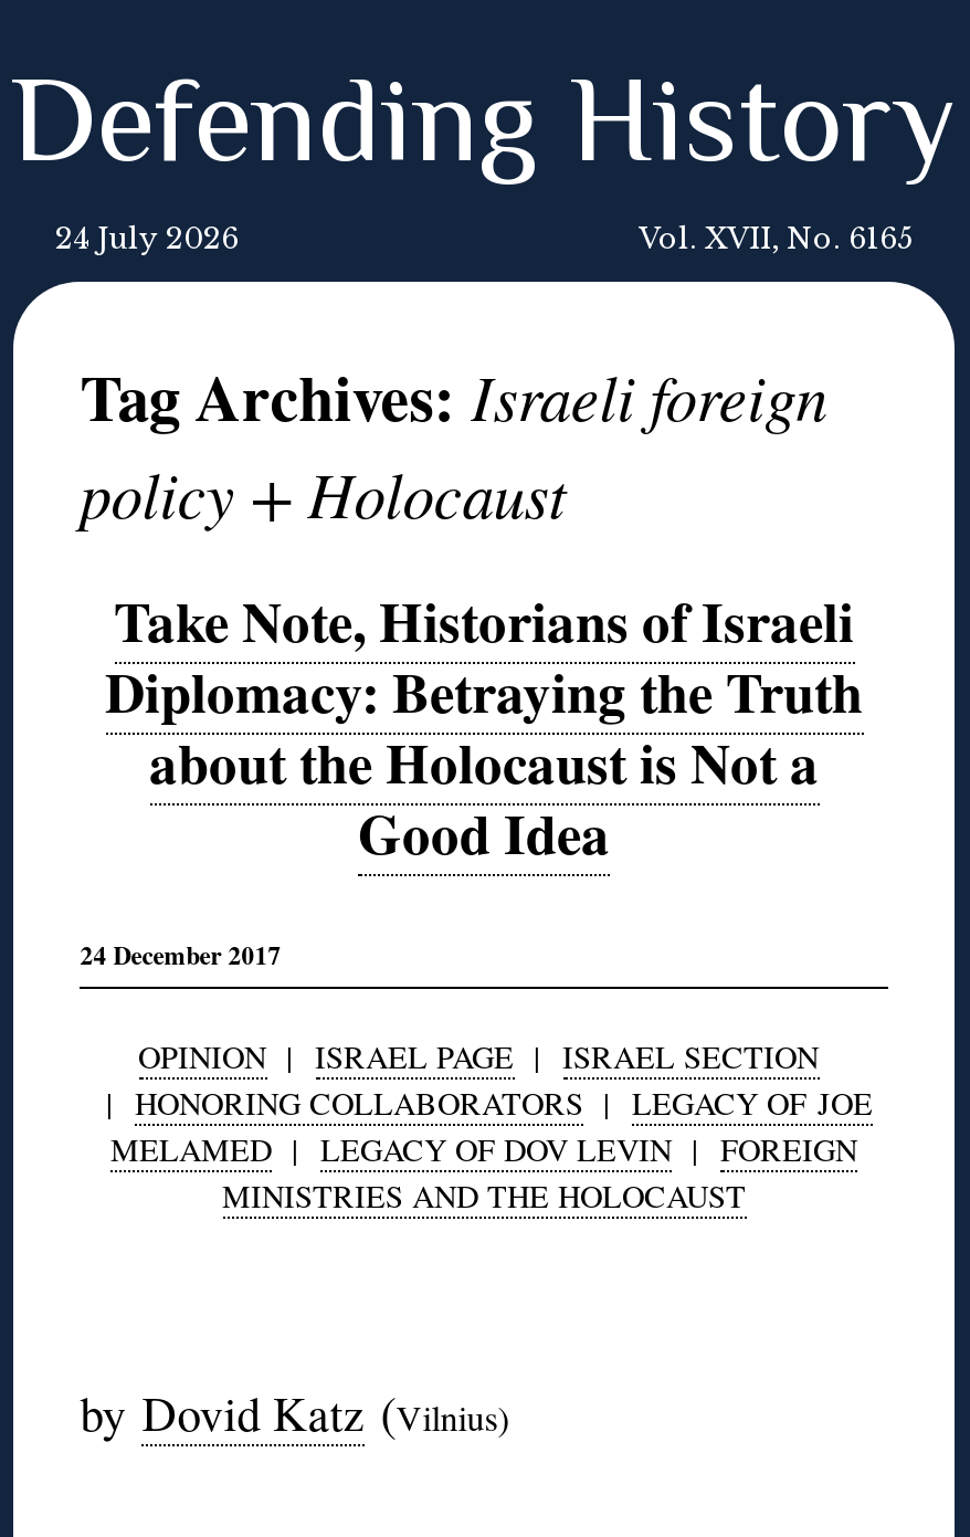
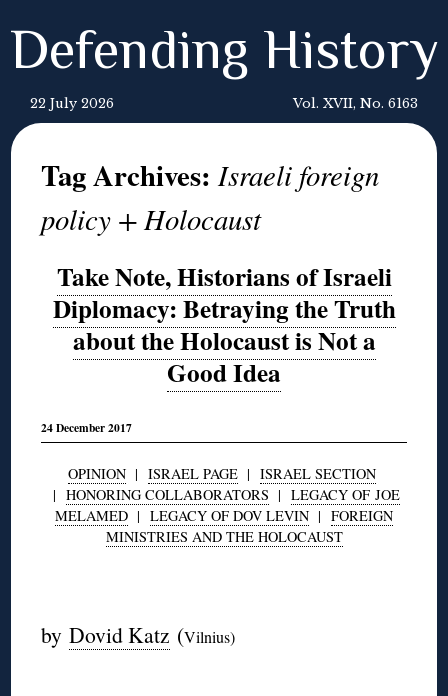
- 24 July 2026
+ 22 July 2026

- Vol. XVII, No. 6165
+ Vol. XVII, No. 6163
